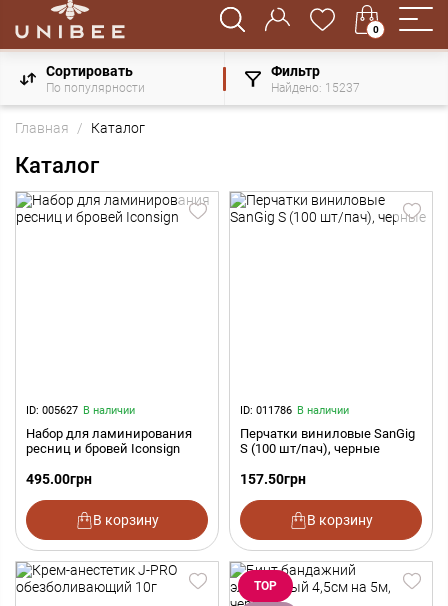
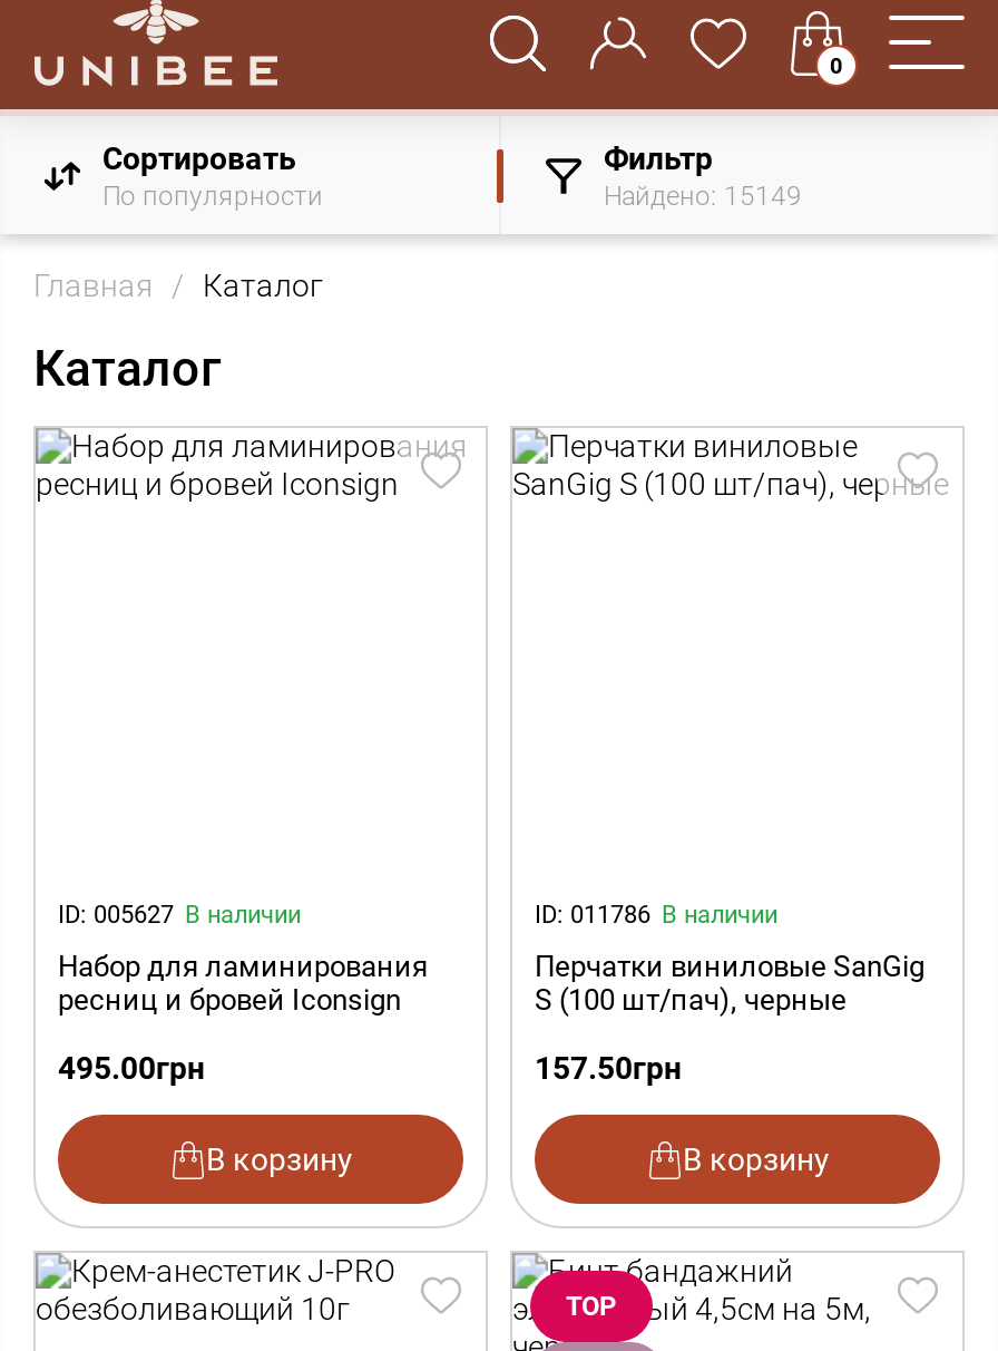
- Найдено: 15237
+ Найдено: 15149
